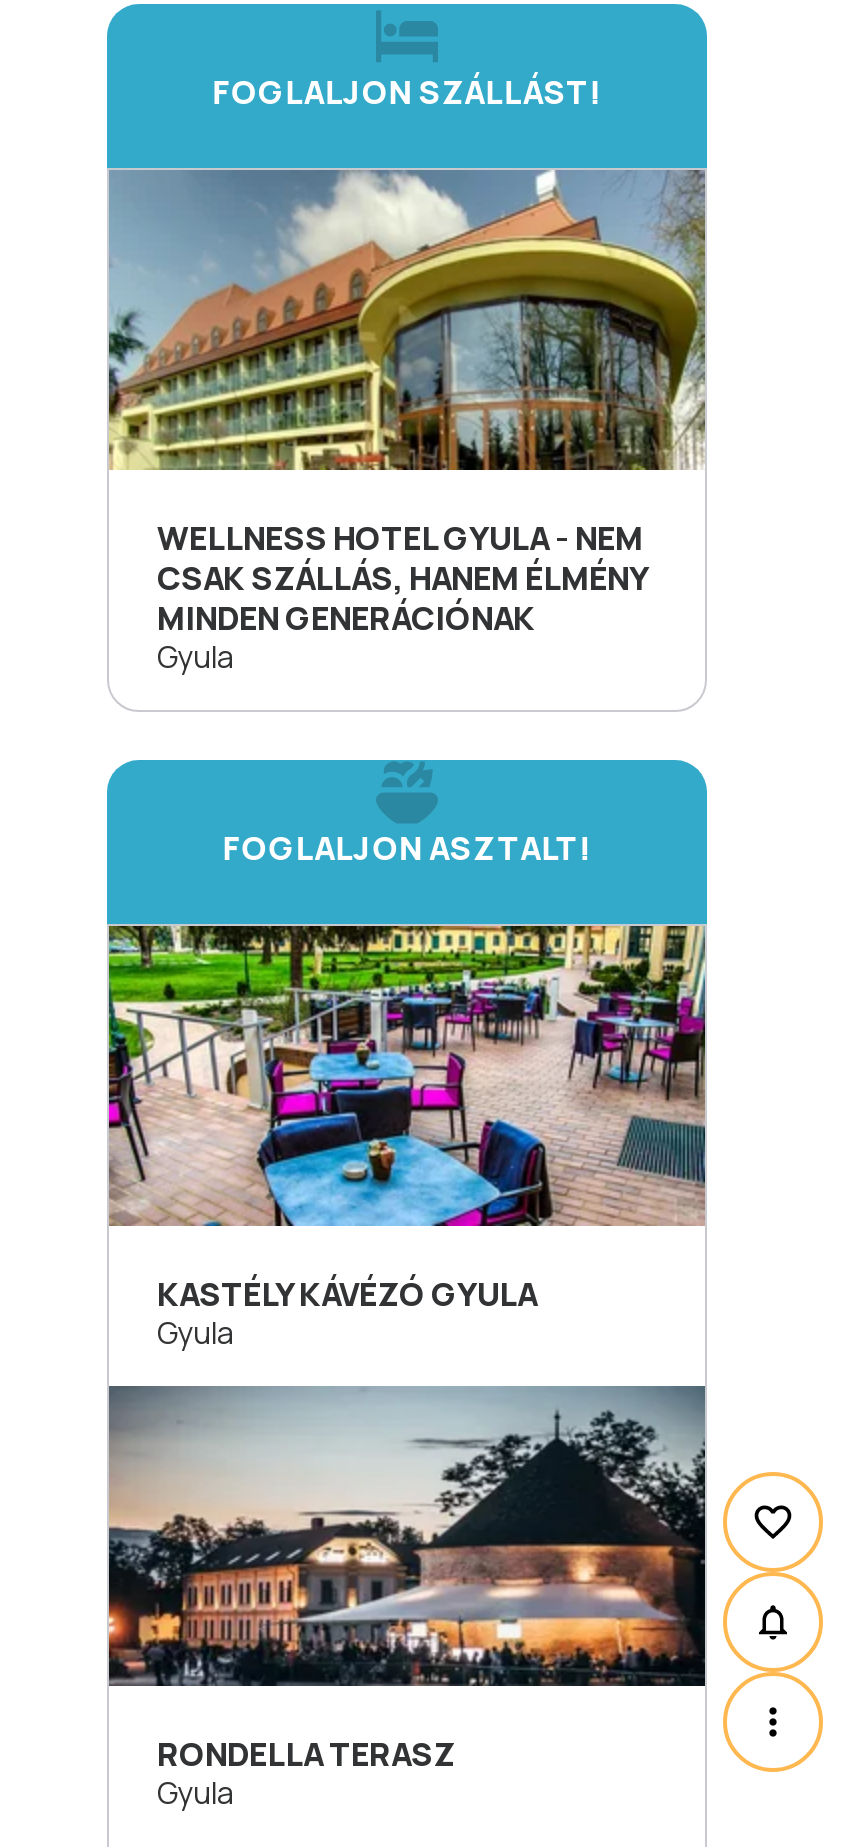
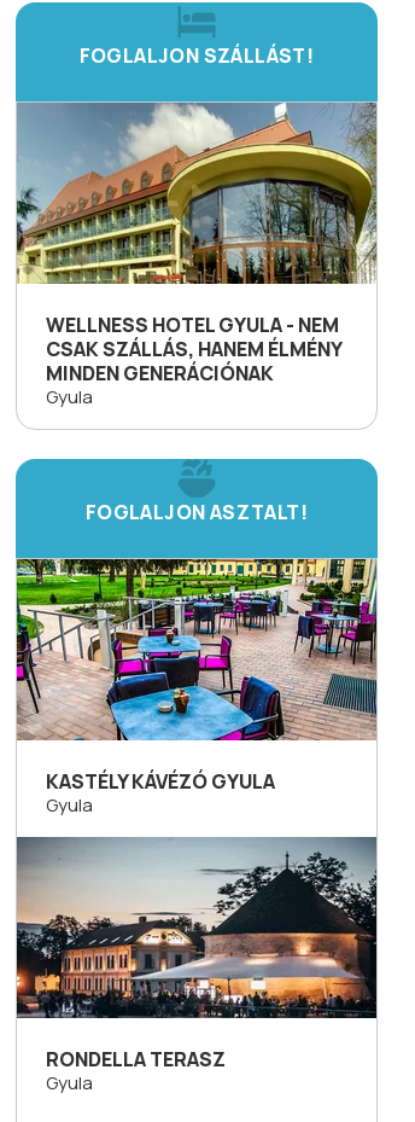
- [image]
